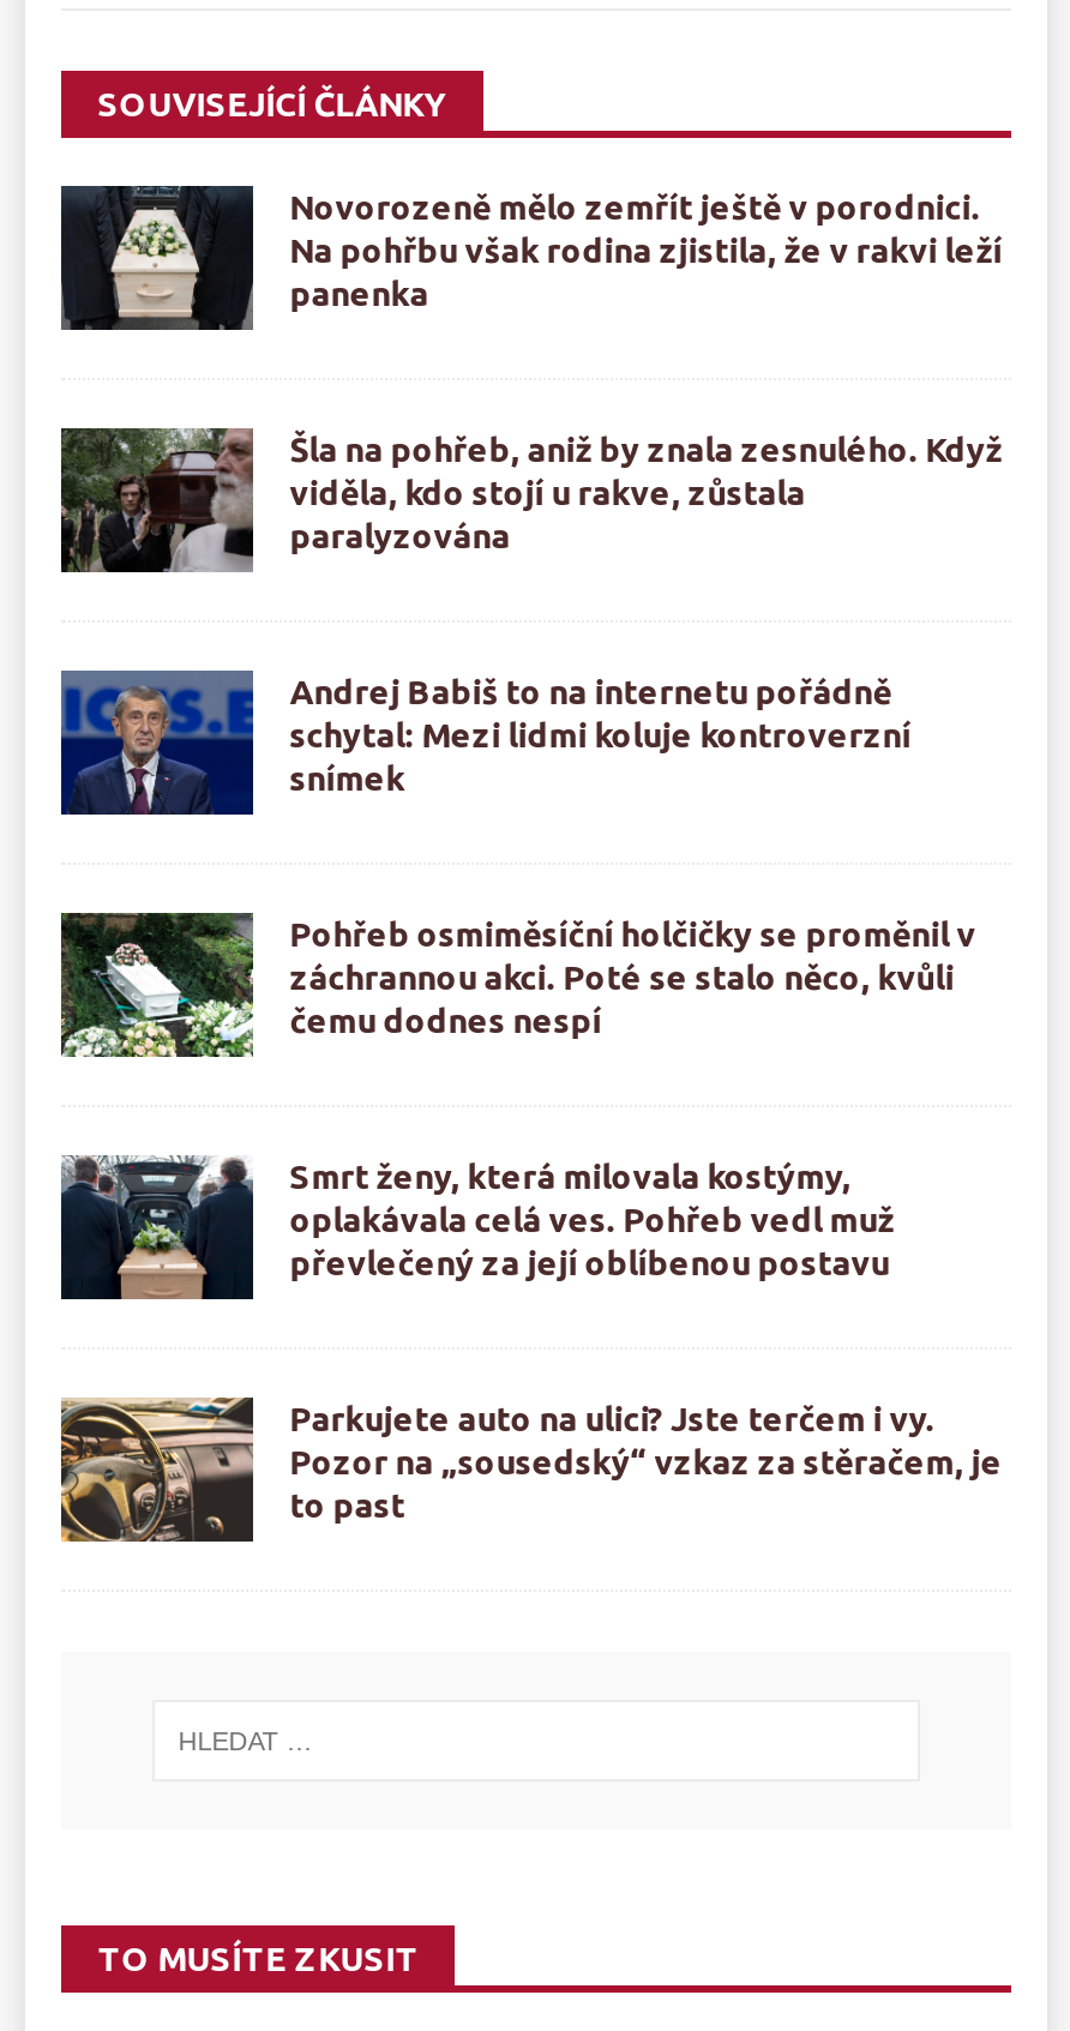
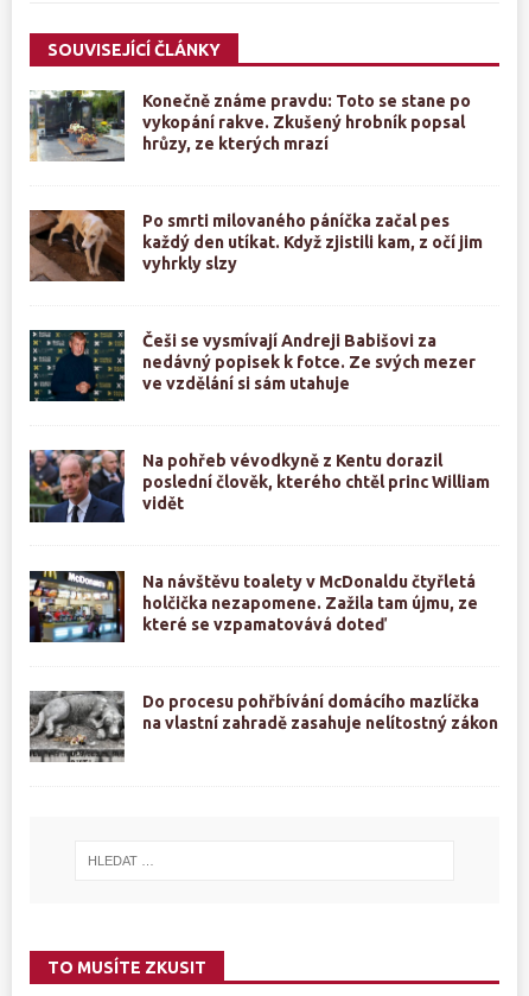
- [image]
- Novorozeně mělo zemřít ještě v porodnici.
- Na pohřbu však rodina zjistila, že v rakvi leží
- panenka
+ [image]
+ Konečně známe pravdu: Toto se stane po
+ vykopání rakve. Zkušený hrobník popsal
+ hrůzy, ze kterých mrazí

- [image]
- Šla na pohřeb, aniž by znala zesnulého. Když
- viděla, kdo stojí u rakve, zůstala
- paralyzována
+ [image]
+ Po smrti milovaného páníčka začal pes
+ každý den utíkat. Když zjistili kam, z očí jim
+ vyhrkly slzy

- [image]
- Andrej Babiš to na internetu pořádně
- schytal: Mezi lidmi koluje kontroverzní
- snímek
+ [image]
+ Češi se vysmívají Andreji Babišovi za
+ nedávný popisek k fotce. Ze svých mezer
+ ve vzdělání si sám utahuje

- [image]
- Pohřeb osmiměsíční holčičky se proměnil v
- záchrannou akci. Poté se stalo něco, kvůli
- čemu dodnes nespí
+ [image]
+ Na pohřeb vévodkyně z Kentu dorazil
+ poslední člověk, kterého chtěl princ William
+ vidět

- [image]
- Smrt ženy, která milovala kostýmy,
- oplakávala celá ves. Pohřeb vedl muž
- převlečený za její oblíbenou postavu
+ [image]
+ Na návštěvu toalety v McDonaldu čtyřletá
+ holčička nezapomene. Zažila tam újmu, ze
+ které se vzpamatovává doteď

- [image]
- Parkujete auto na ulici? Jste terčem i vy.
- Pozor na „sousedský“ vzkaz za stěračem, je
- to past
+ [image]
+ Do procesu pohřbívání domácího mazlíčka
+ na vlastní zahradě zasahuje nelítostný zákon
